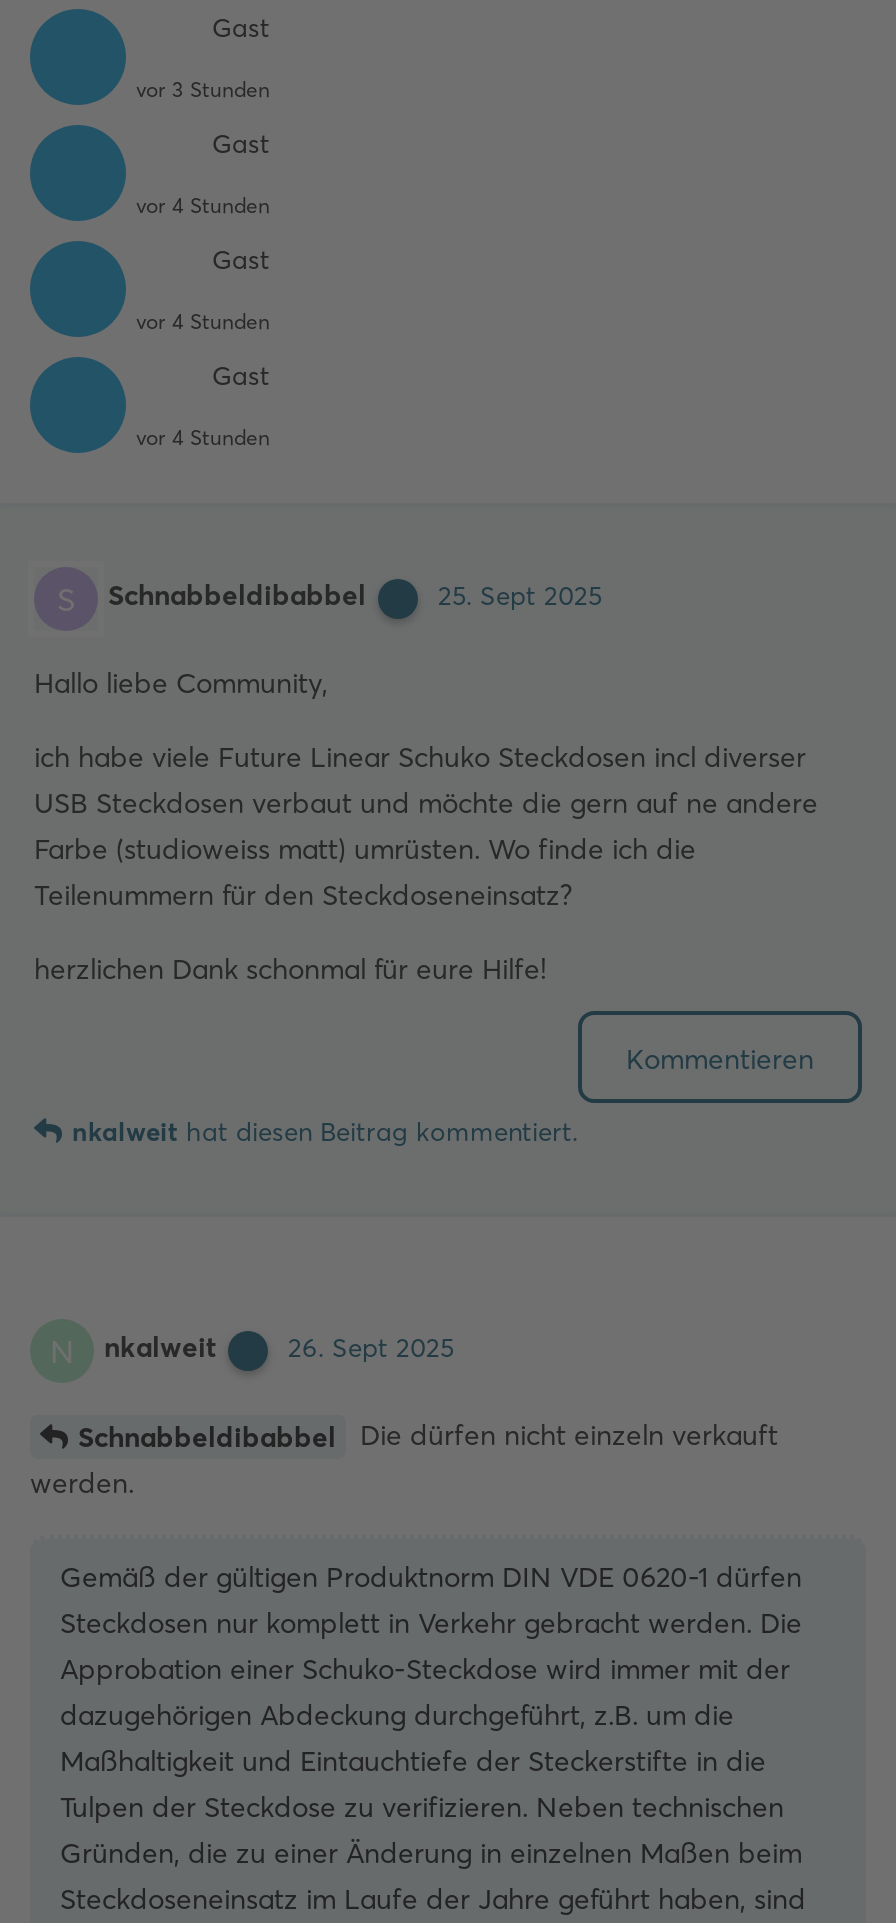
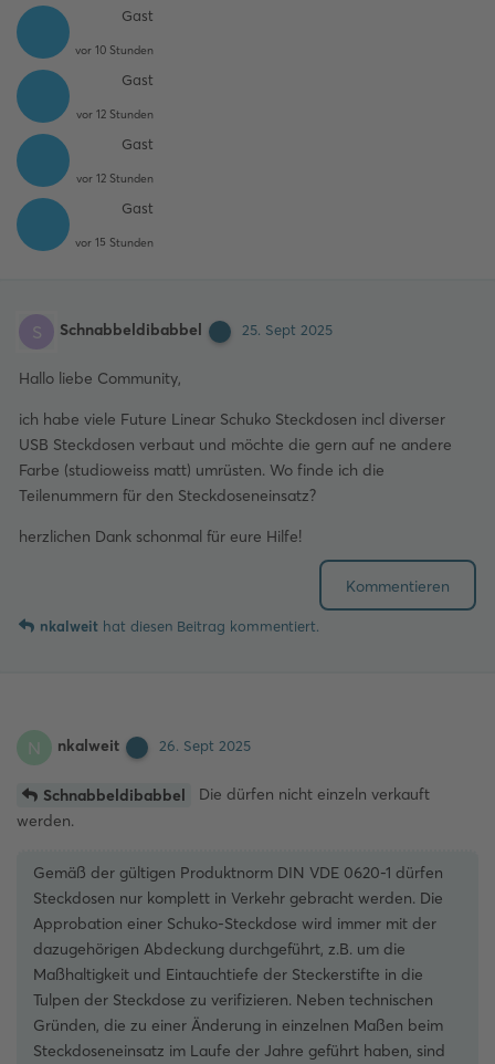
- vor 3 Stunden
+ vor 10 Stunden

- vor 4 Stunden
+ vor 12 Stunden

- vor 4 Stunden
+ vor 12 Stunden

- vor 4 Stunden
+ vor 15 Stunden
